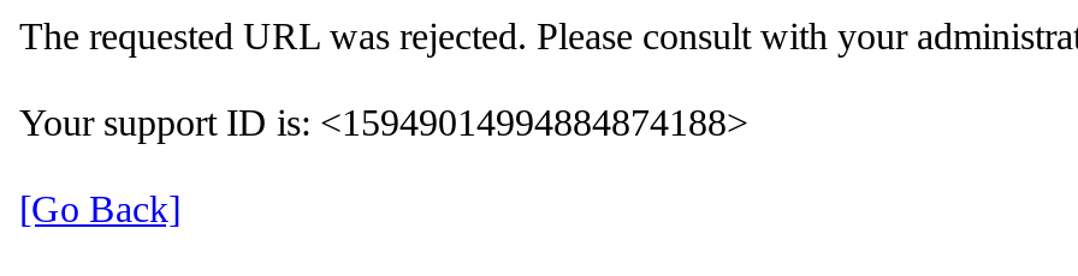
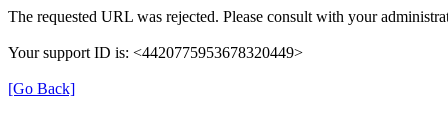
- Your support ID is: <15949014994884874188>
+ Your support ID is: <4420775953678320449>
